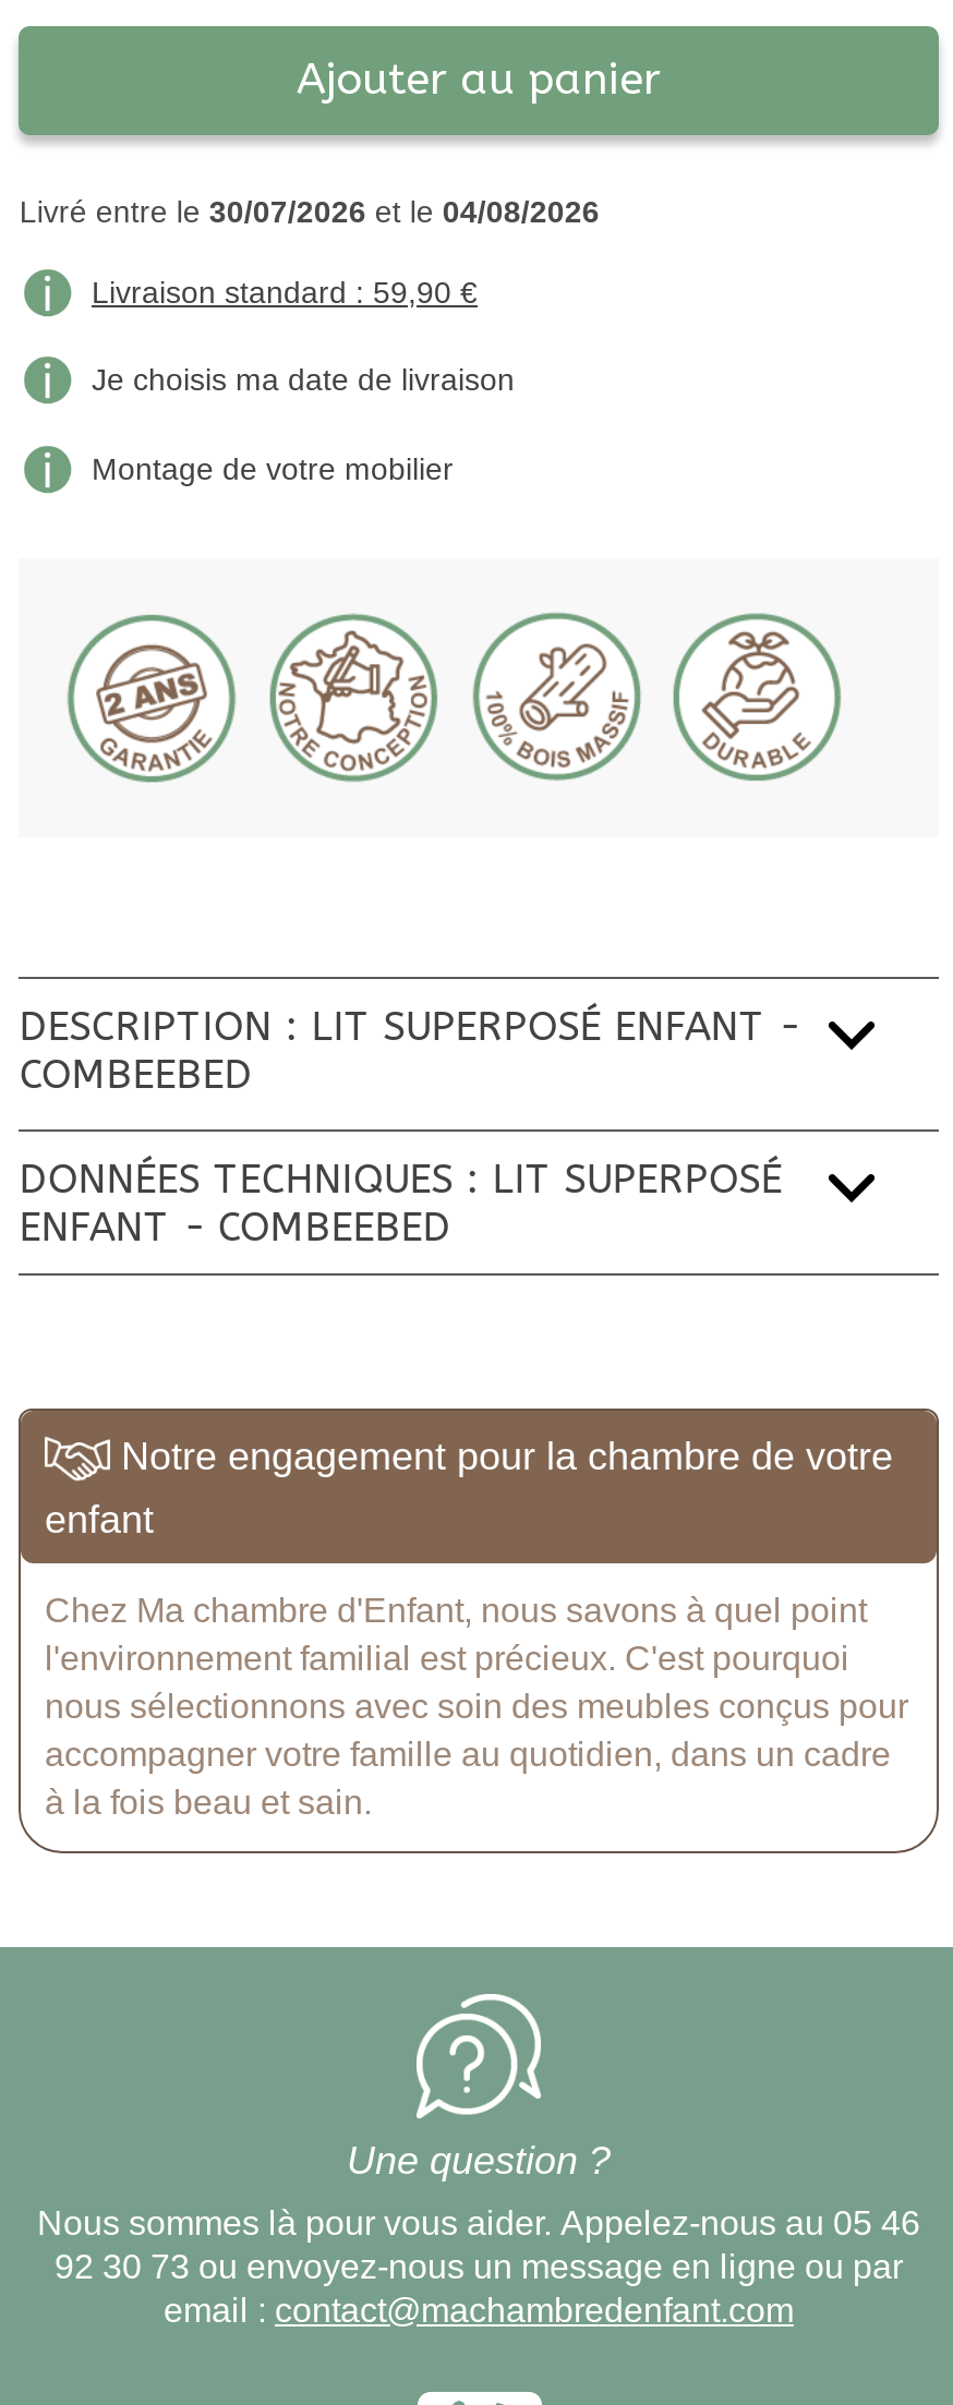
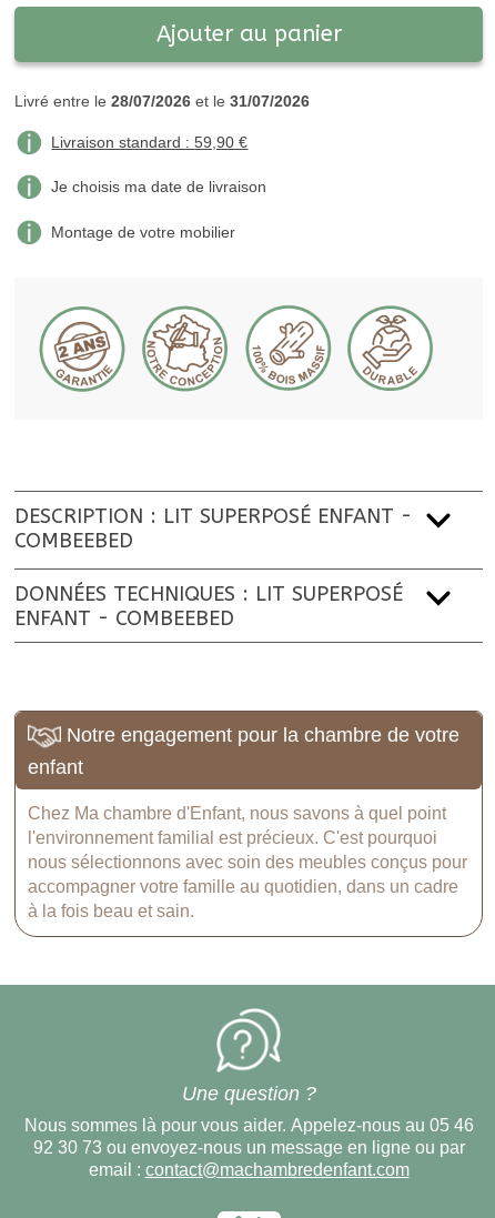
- Livré entre le 30/07/2026 et le 04/08/2026
+ Livré entre le 28/07/2026 et le 31/07/2026
